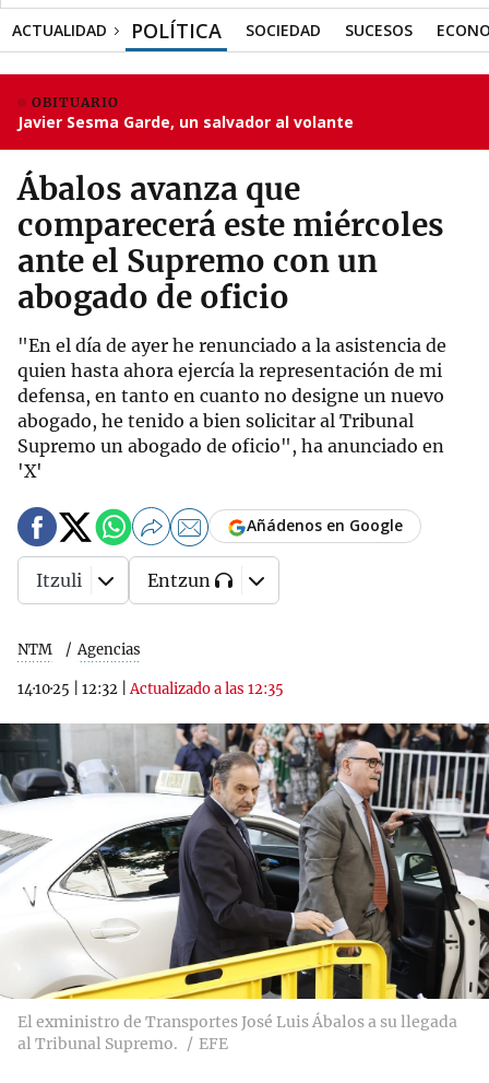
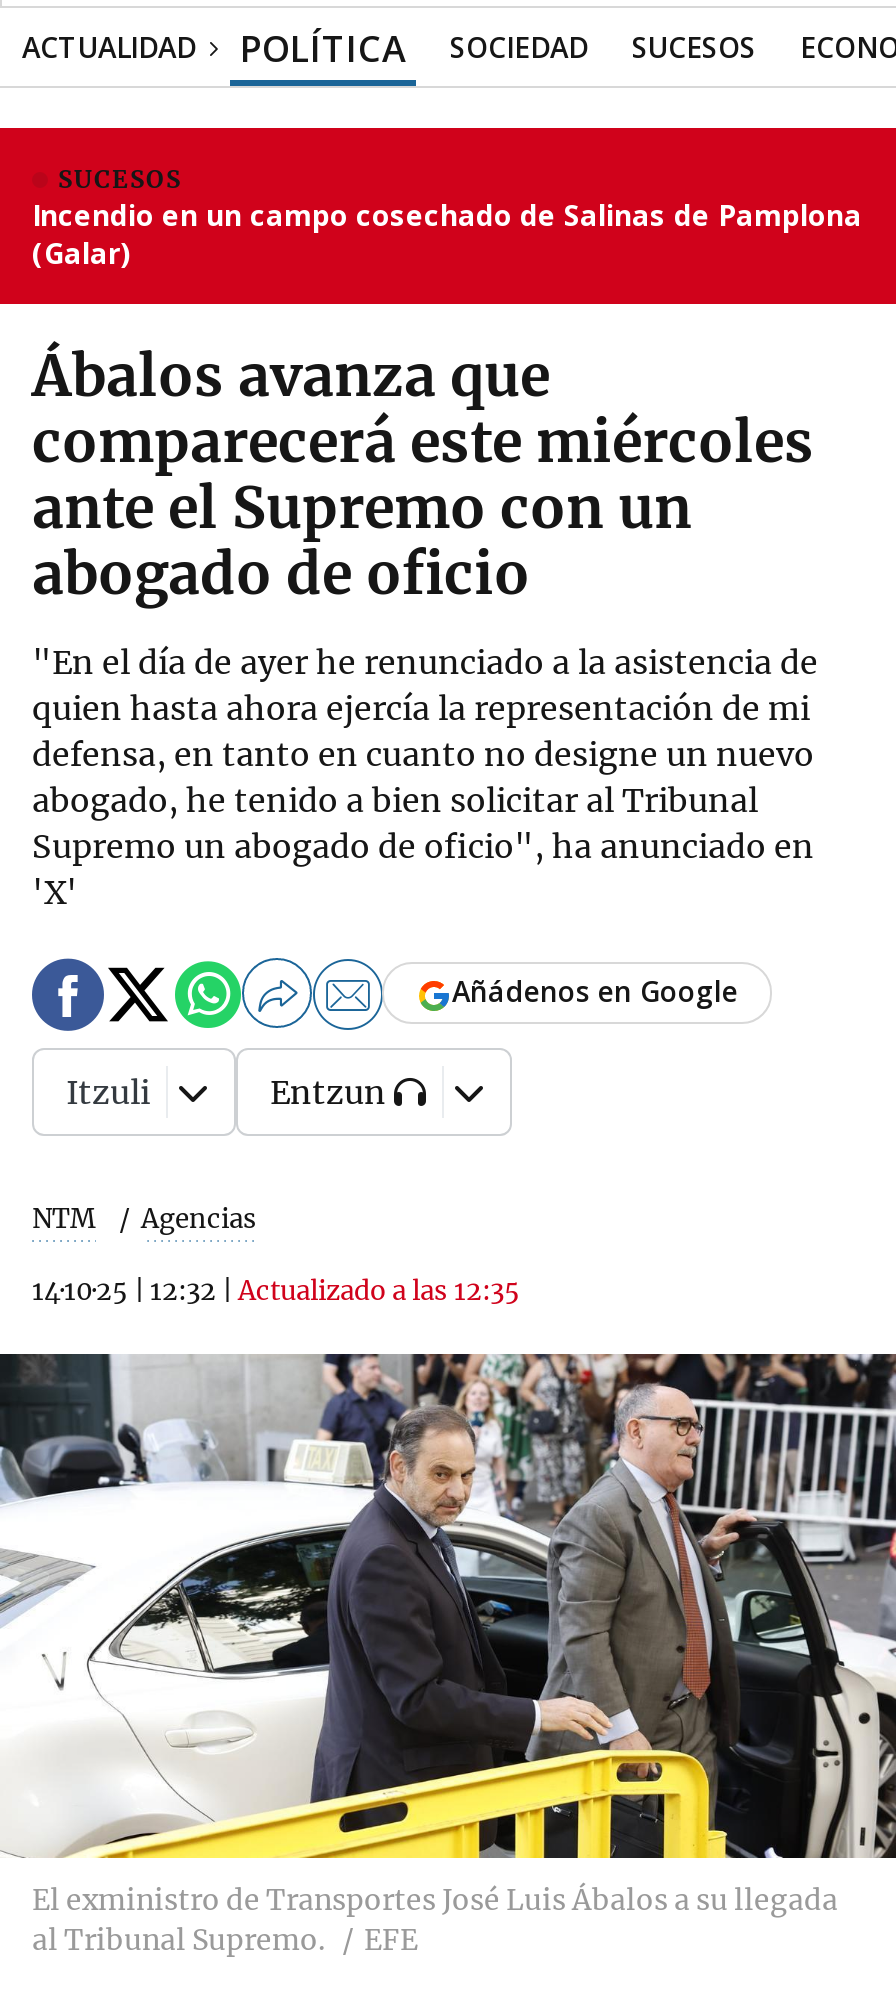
- OBITUARIO
- Javier Sesma Garde, un salvador al volante
+ SUCESOS
+ Incendio en un campo cosechado de Salinas de Pamplona
+ (Galar)
